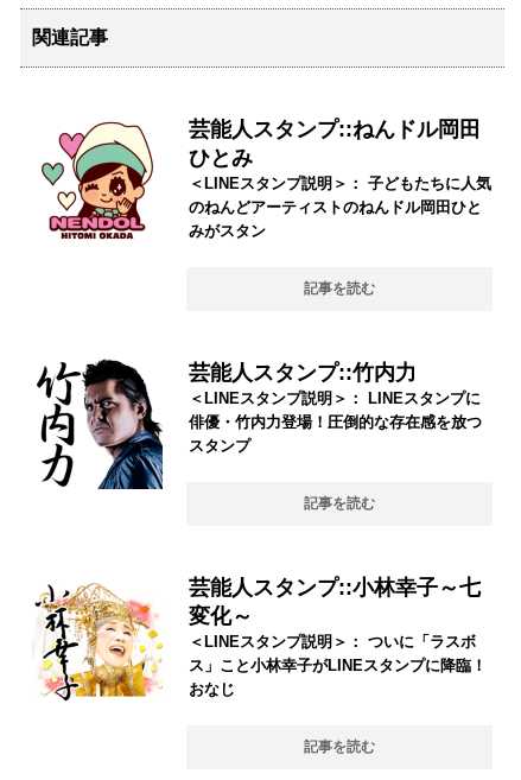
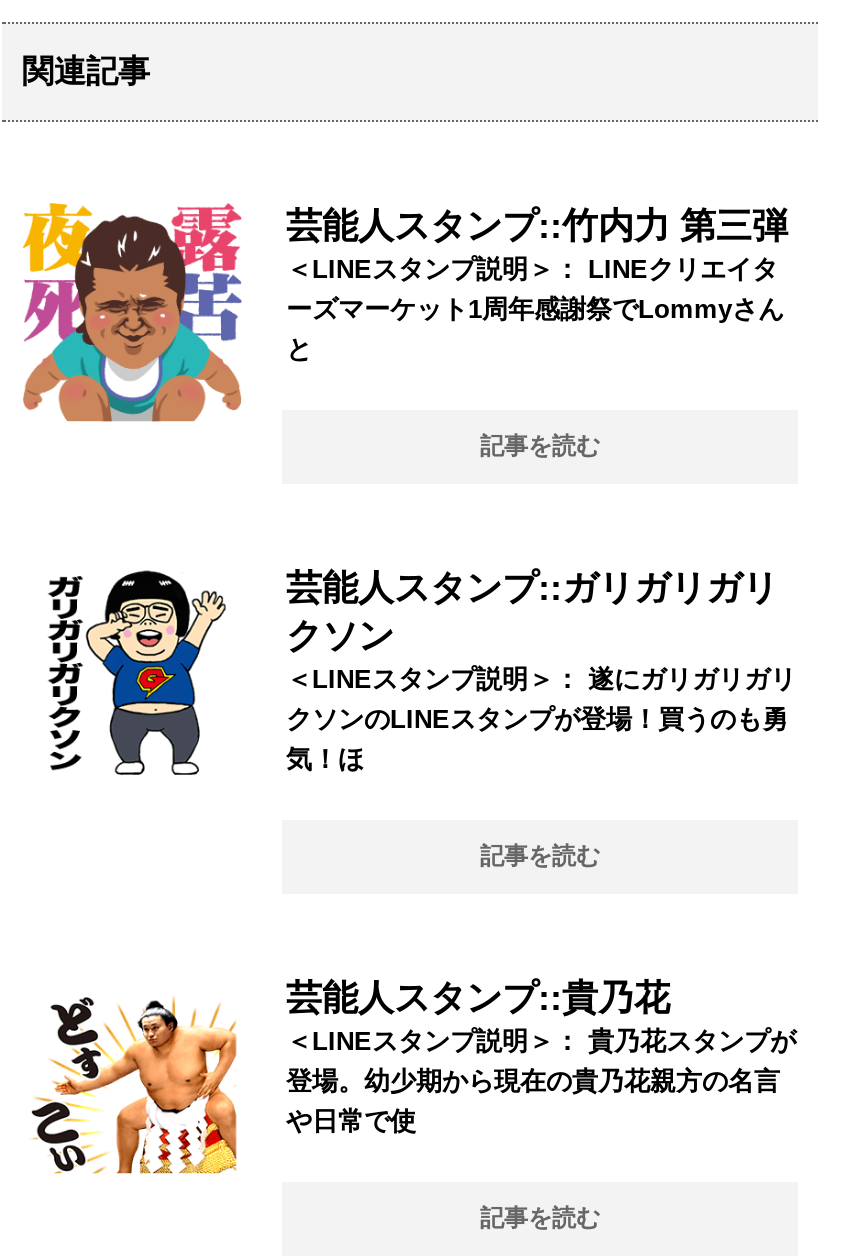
- [image]
- 芸能人スタンプ::ねんドル岡田
- ひとみ
- ＜LINEスタンプ説明＞： 子どもたちに人気
- のねんどアーティストのねんドル岡田ひと
- みがスタン
+ [image]
+ 芸能人スタンプ::竹内力 第三弾
+ ＜LINEスタンプ説明＞： LINEクリエイタ
+ ーズマーケット1周年感謝祭でLommyさん
+ と

- [image]
- 芸能人スタンプ::竹内力
- ＜LINEスタンプ説明＞： LINEスタンプに
- 俳優・竹内力登場！圧倒的な存在感を放つ
- スタンプ
+ [image]
+ 芸能人スタンプ::ガリガリガリ
+ クソン
+ ＜LINEスタンプ説明＞： 遂にガリガリガリ
+ クソンのLINEスタンプが登場！買うのも勇
+ 気！ほ

- [image]
- 芸能人スタンプ::小林幸子～七
- 変化～
- ＜LINEスタンプ説明＞： ついに「ラスボ
- ス」こと小林幸子がLINEスタンプに降臨！
- おなじ
+ [image]
+ 芸能人スタンプ::貴乃花
+ ＜LINEスタンプ説明＞： 貴乃花スタンプが
+ 登場。幼少期から現在の貴乃花親方の名言
+ や日常で使
